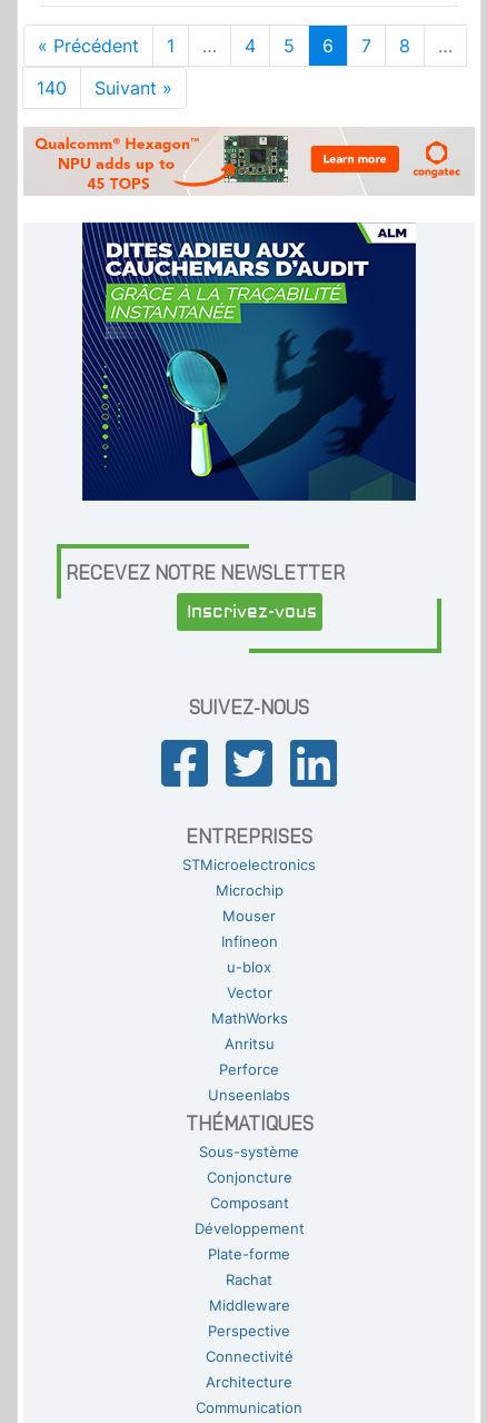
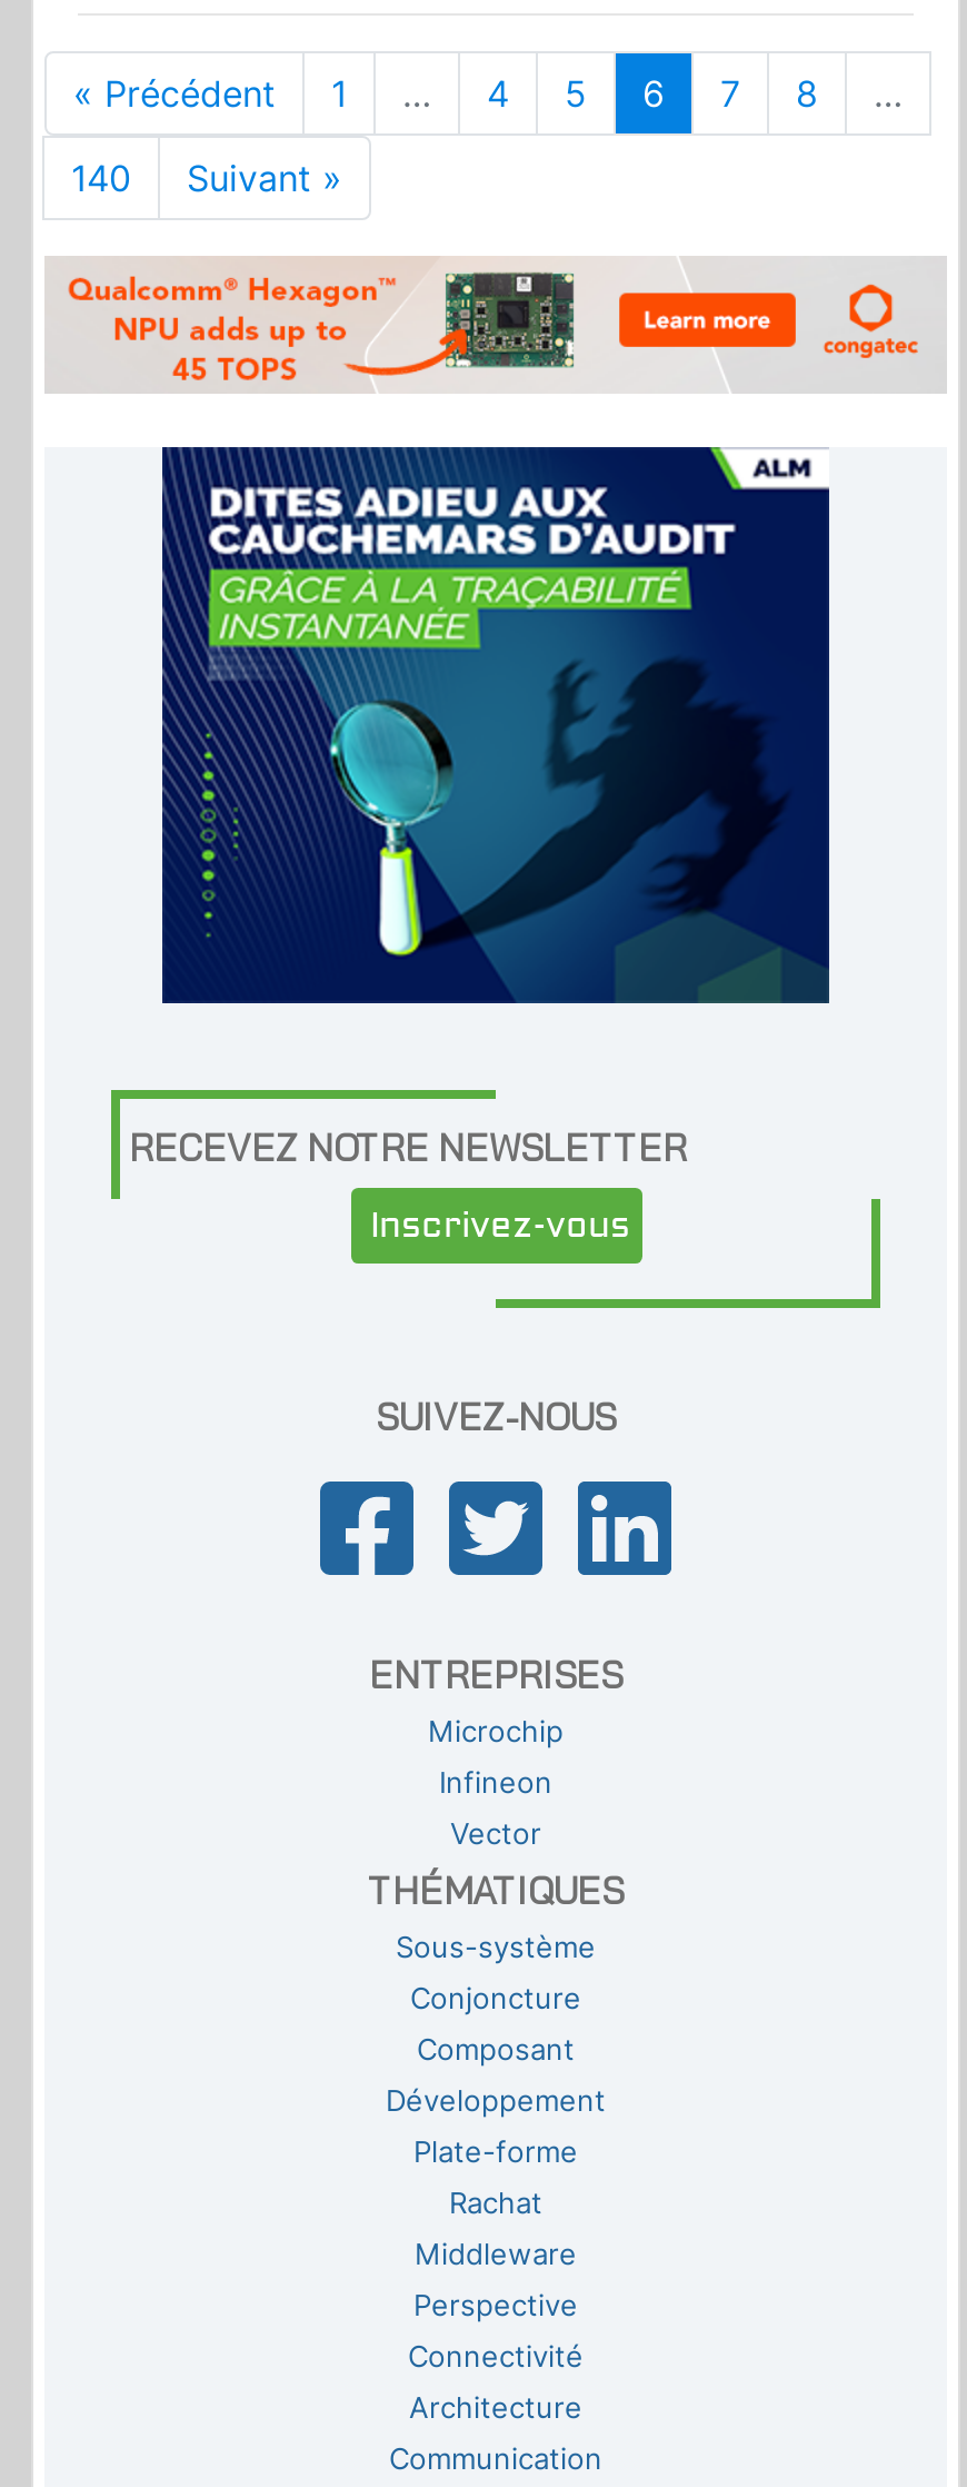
- STMicroelectronics

- Mouser

- u-blox

- MathWorks
- Anritsu
- Perforce
- Unseenlabs
